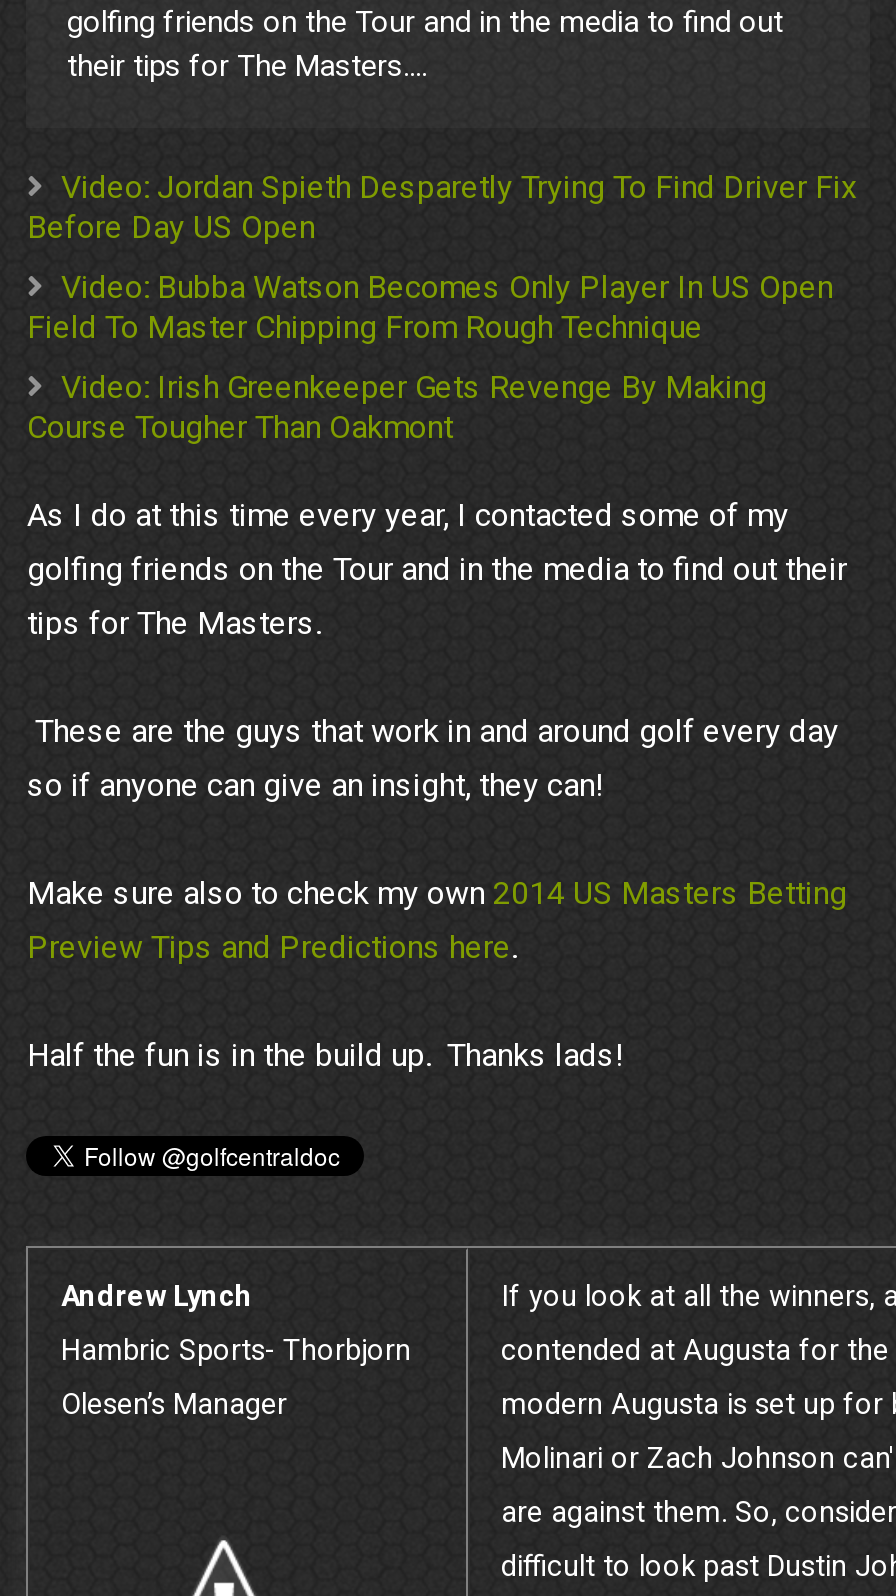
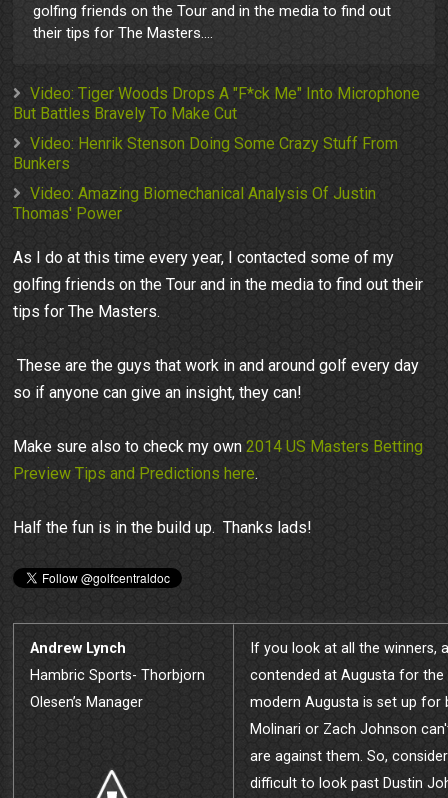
- Video: Jordan Spieth Desparetly Trying To Find Driver Fix
- Before Day US Open
+ Video: Tiger Woods Drops A "F*ck Me" Into Microphone
+ But Battles Bravely To Make Cut

- Video: Bubba Watson Becomes Only Player In US Open
- Field To Master Chipping From Rough Technique
+ Video: Henrik Stenson Doing Some Crazy Stuff From
+ Bunkers

- Video: Irish Greenkeeper Gets Revenge By Making
- Course Tougher Than Oakmont
+ Video: Amazing Biomechanical Analysis Of Justin
+ Thomas' Power
